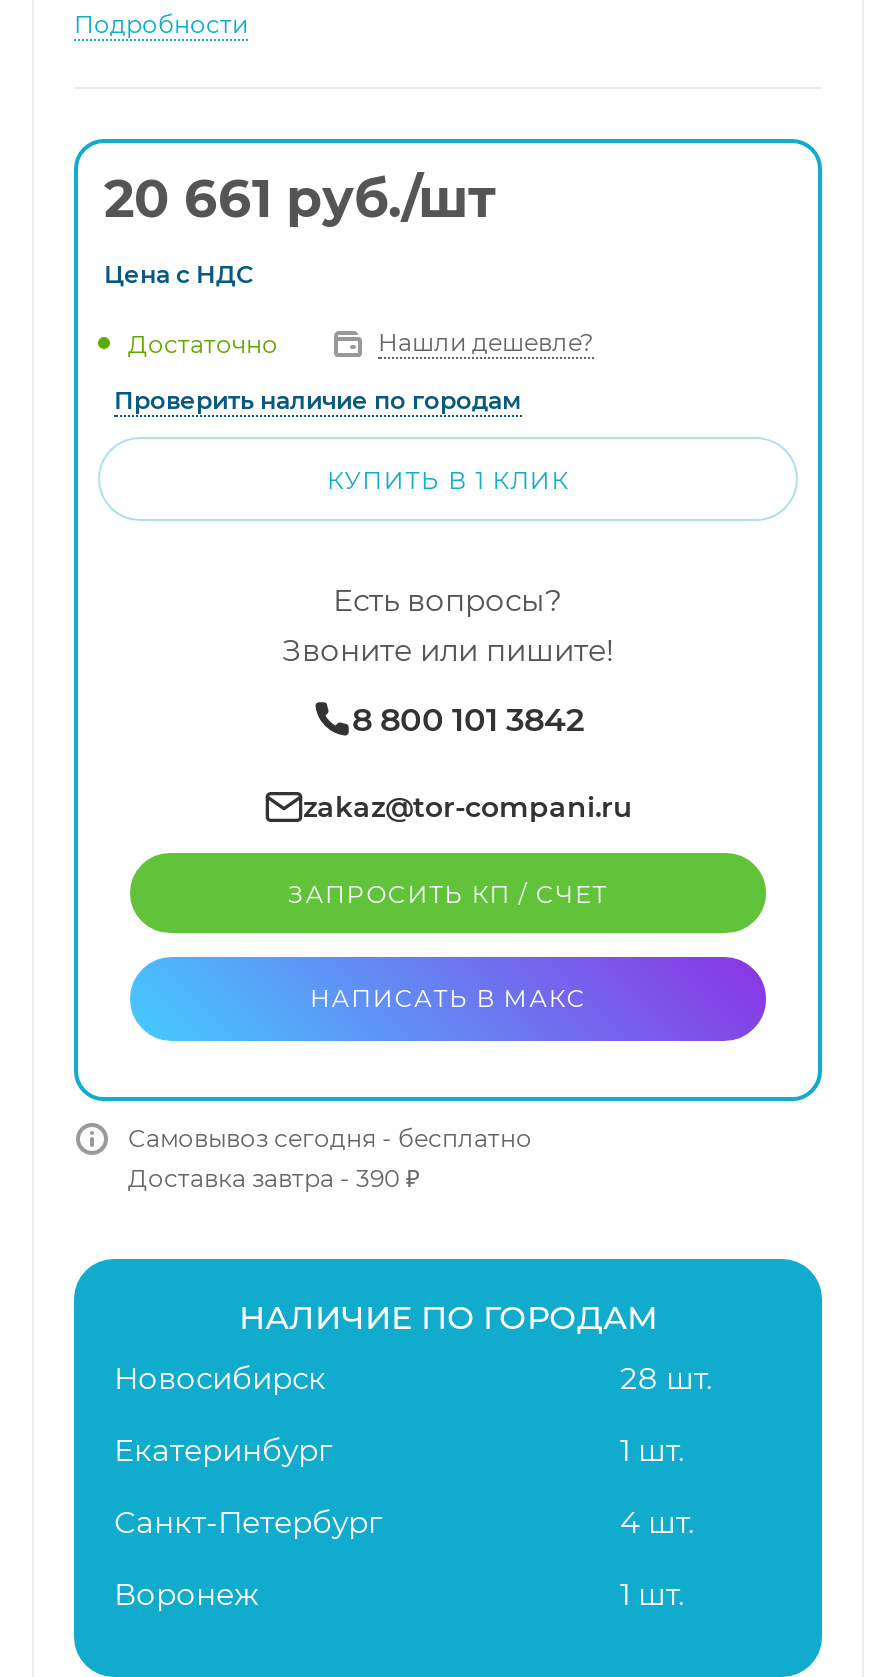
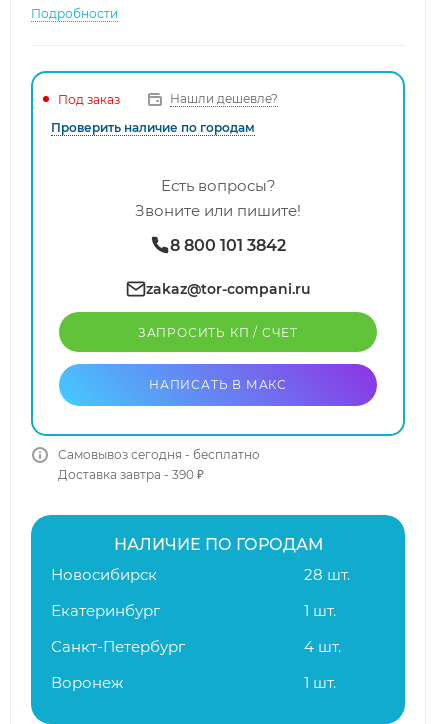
- 20 661 руб./шт
- Цена с НДС
- Достаточно
+ Под заказ

- КУПИТЬ В 1 КЛИК
